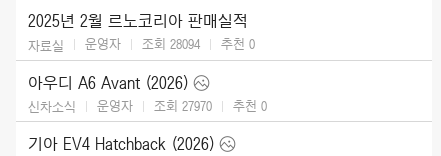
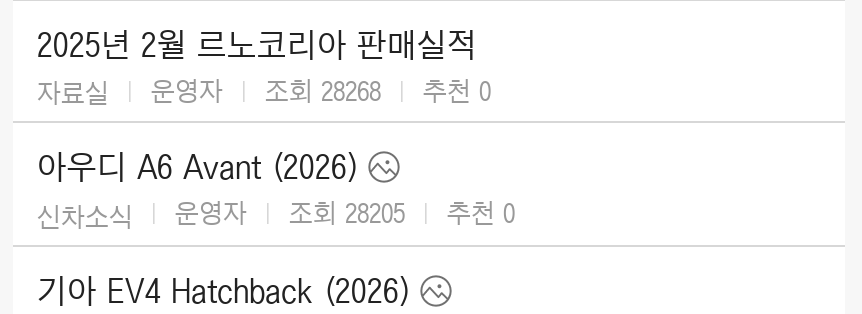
- 자료실 운영자 조회 28094 추천 0
+ 자료실 운영자 조회 28268 추천 0

- 신차소식 운영자 조회 27970 추천 0
+ 신차소식 운영자 조회 28205 추천 0
